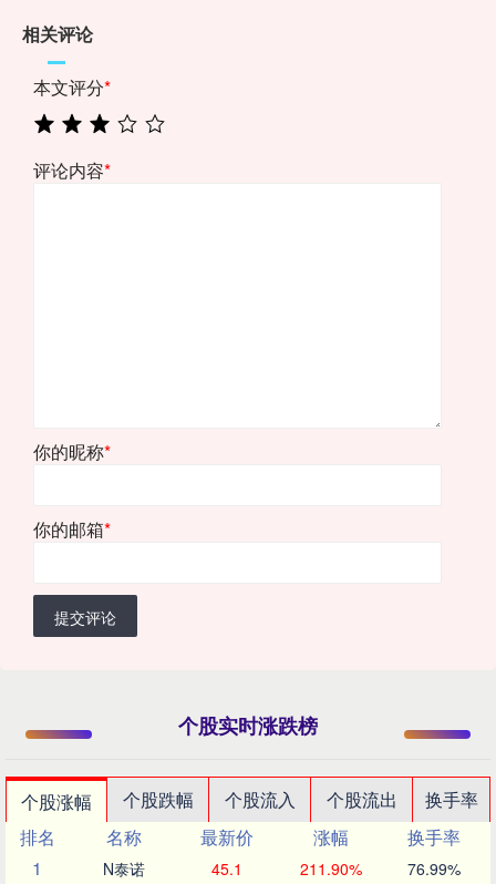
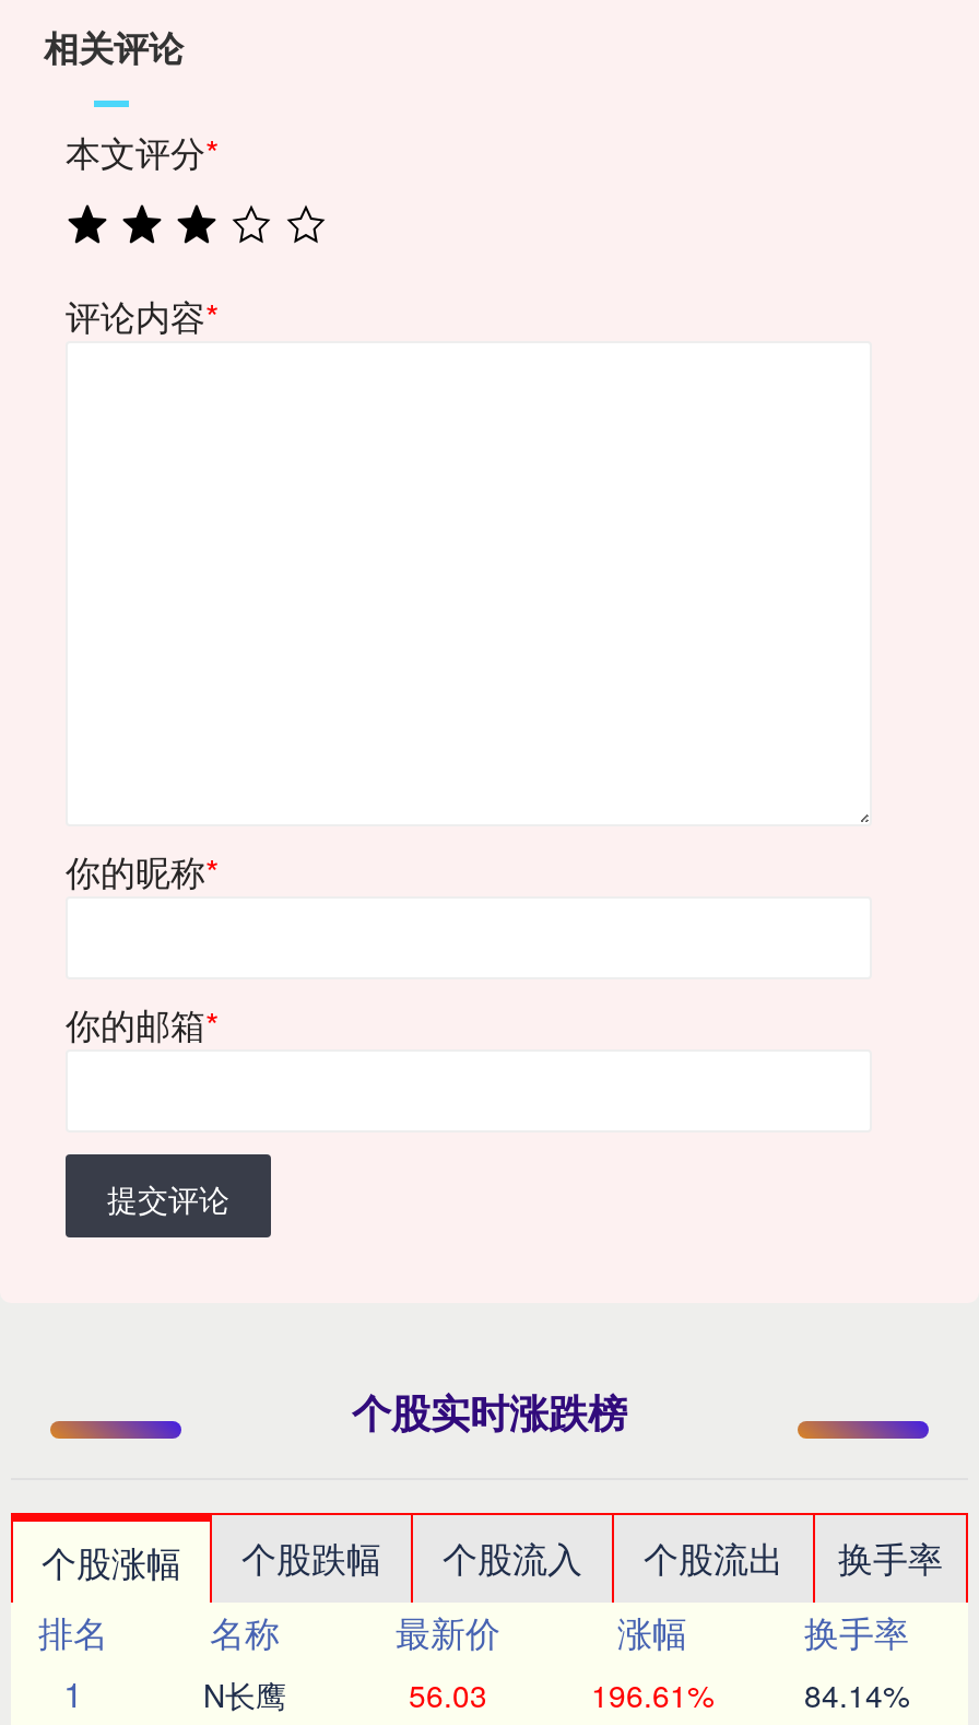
- N泰诺
+ N长鹰

- 45.1
+ 56.03

- 211.90%
+ 196.61%

- 76.99%
+ 84.14%
